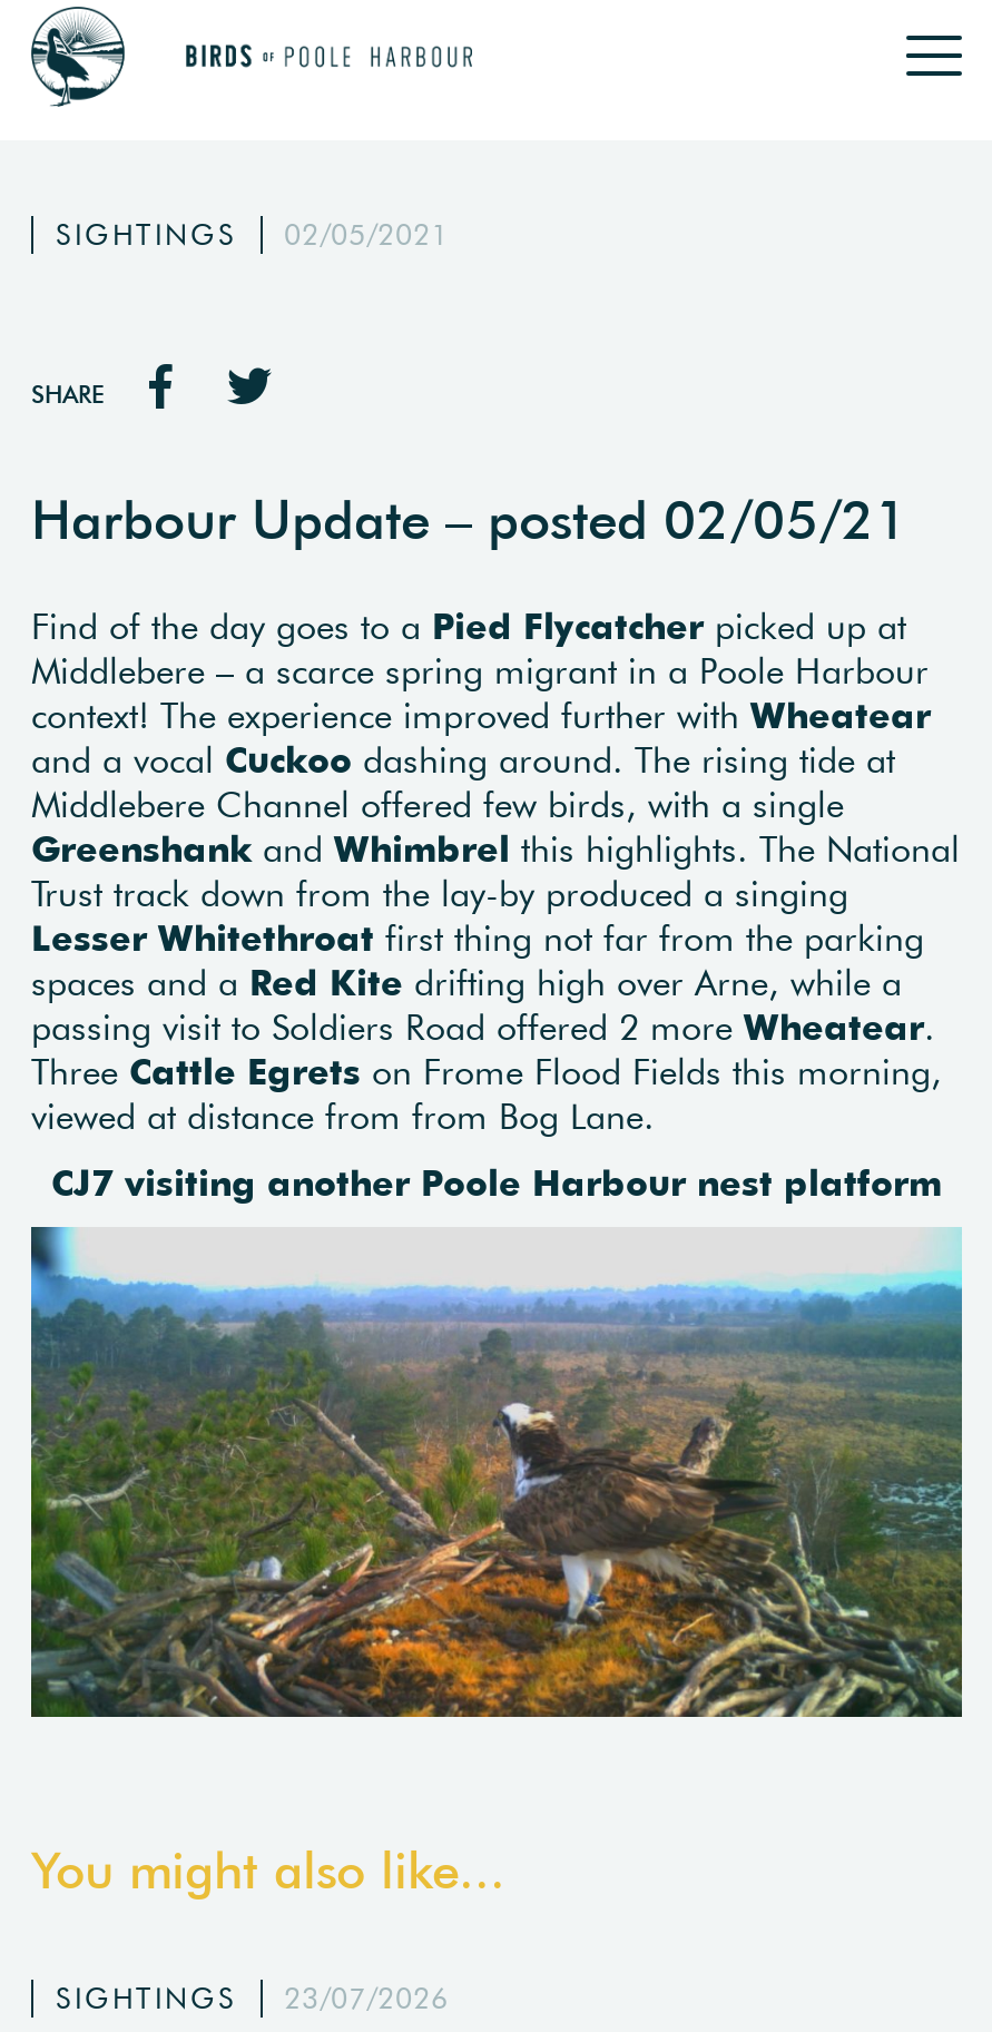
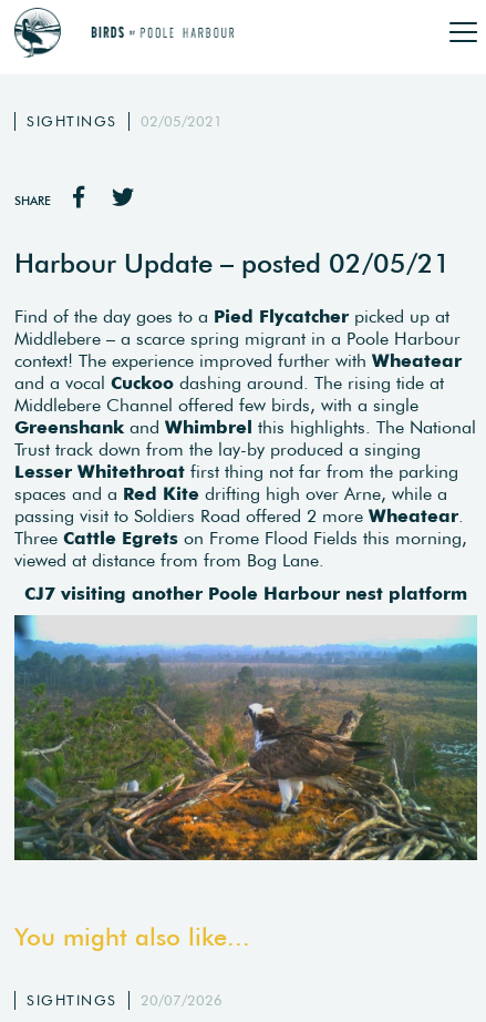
- SIGHTINGS 23/07/2026
+ SIGHTINGS 20/07/2026
